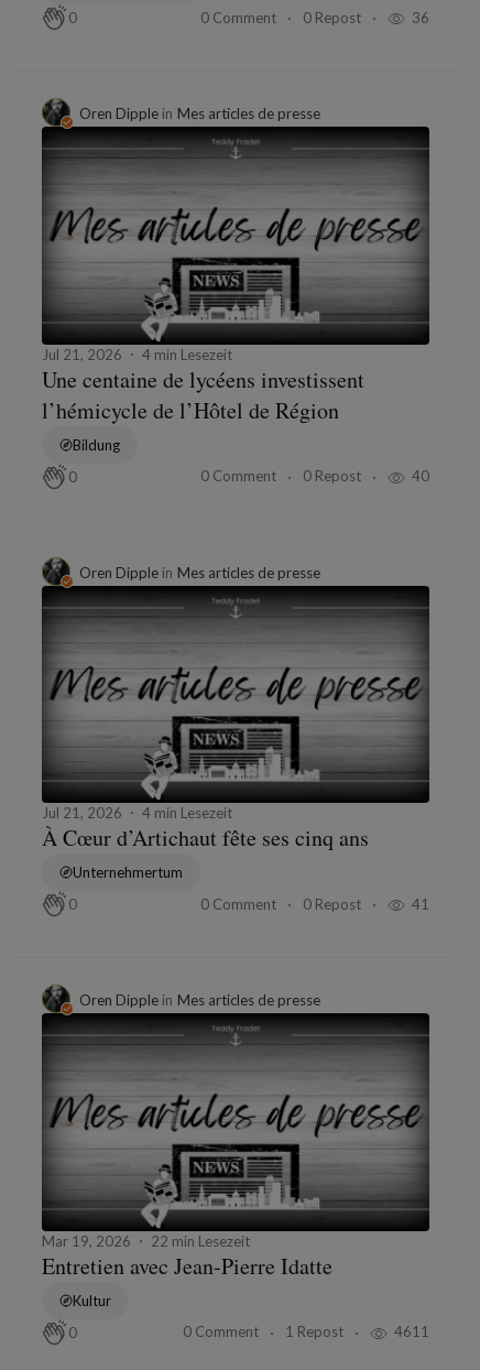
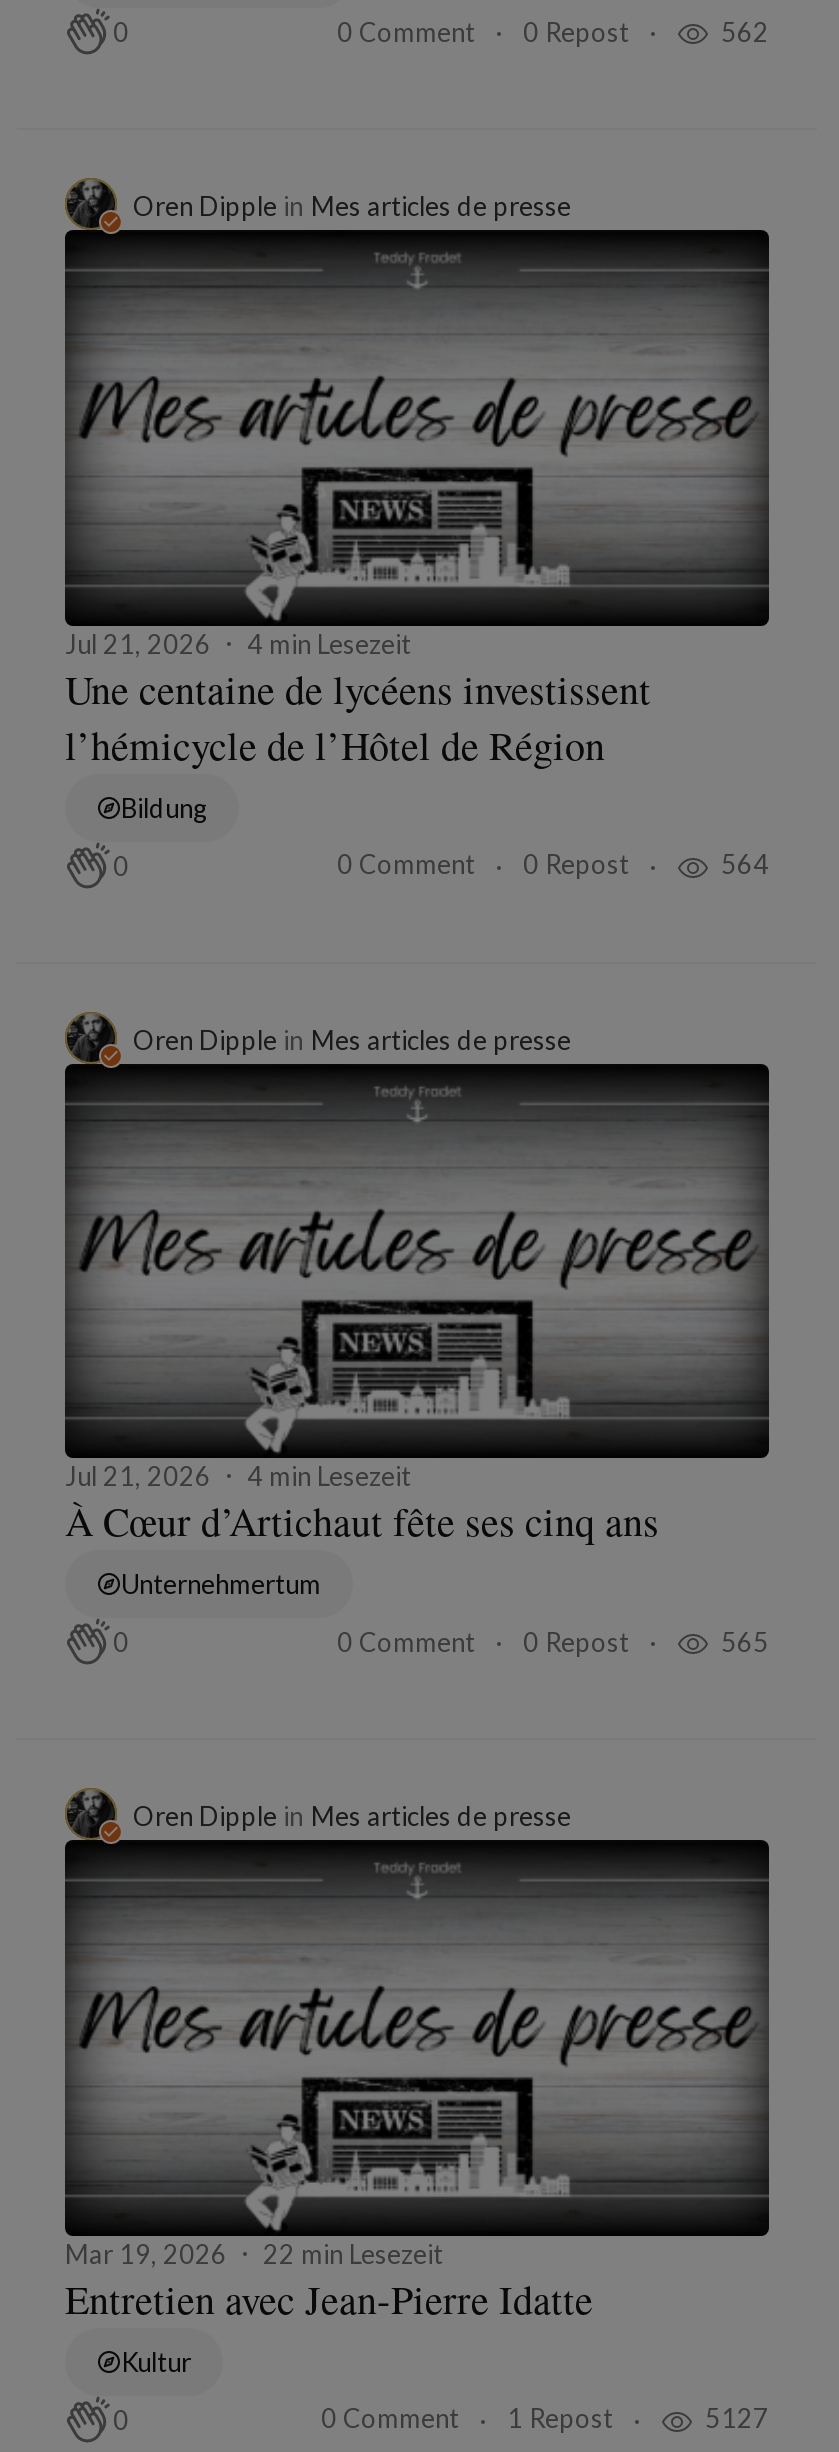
- 36
+ 562

- 40
+ 564

- 41
+ 565

- 4611
+ 5127
